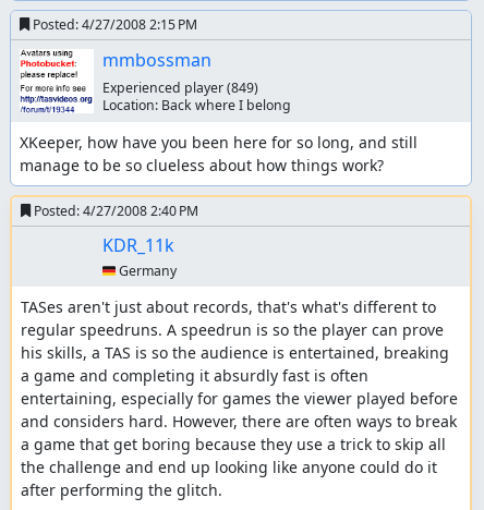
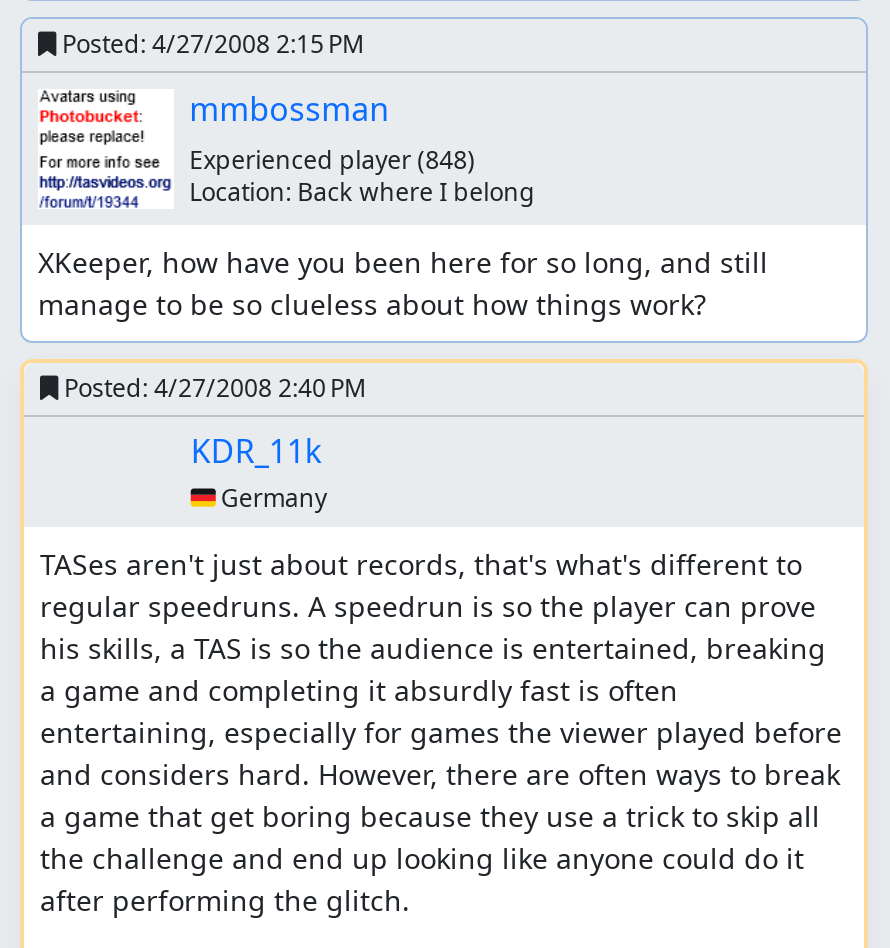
- Experienced player (849)
+ Experienced player (848)
